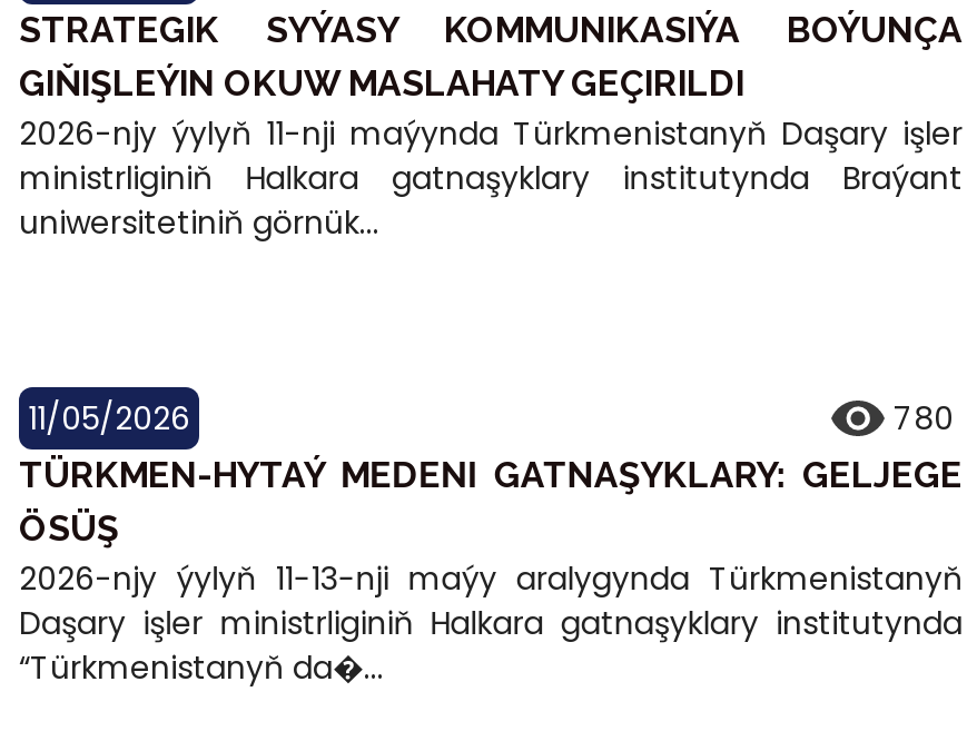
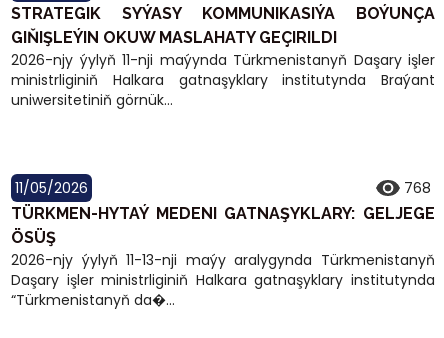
- 780
+ 768
